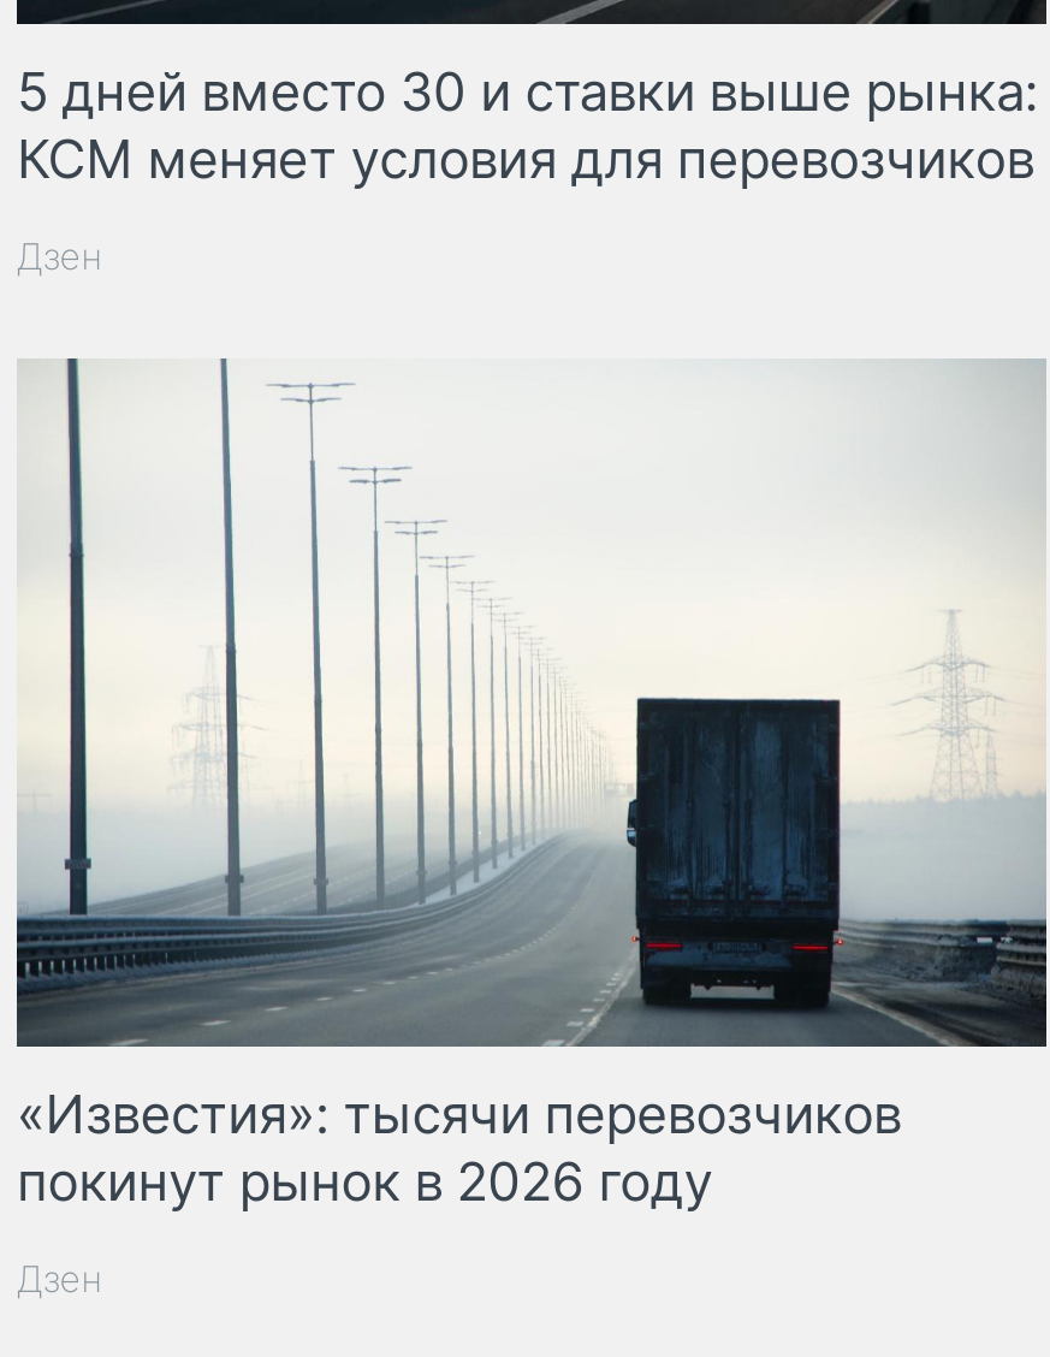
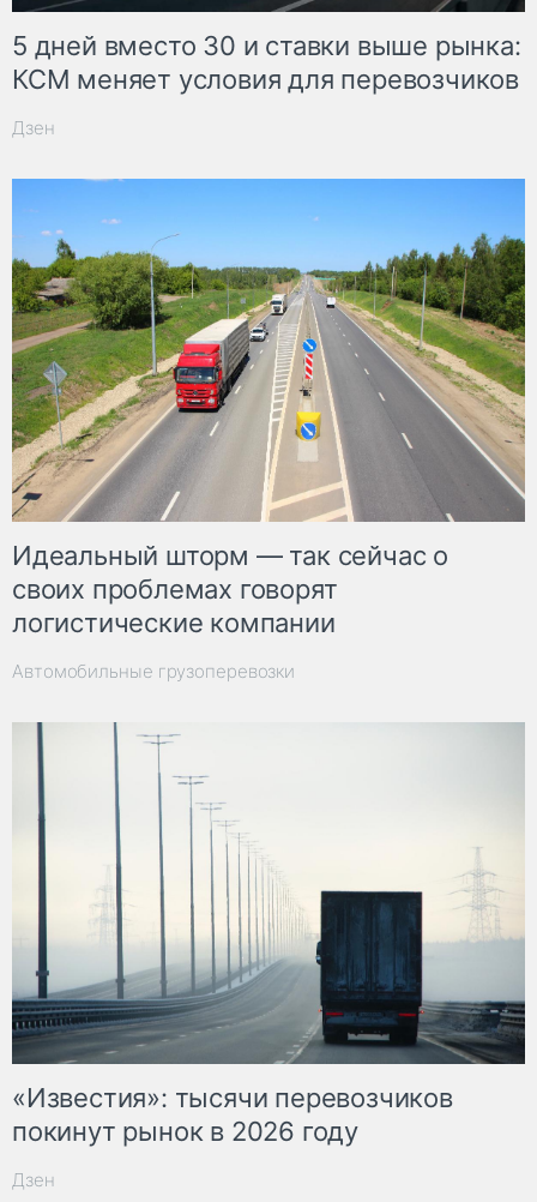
+ [image]
+ Идеальный шторм — так сейчас о
+ своих проблемах говорят
+ логистические компании
+ Автомобильные грузоперевозки
